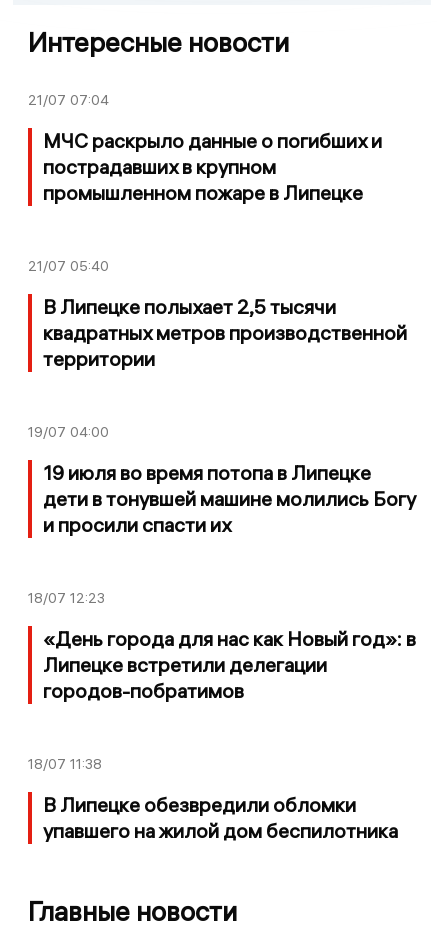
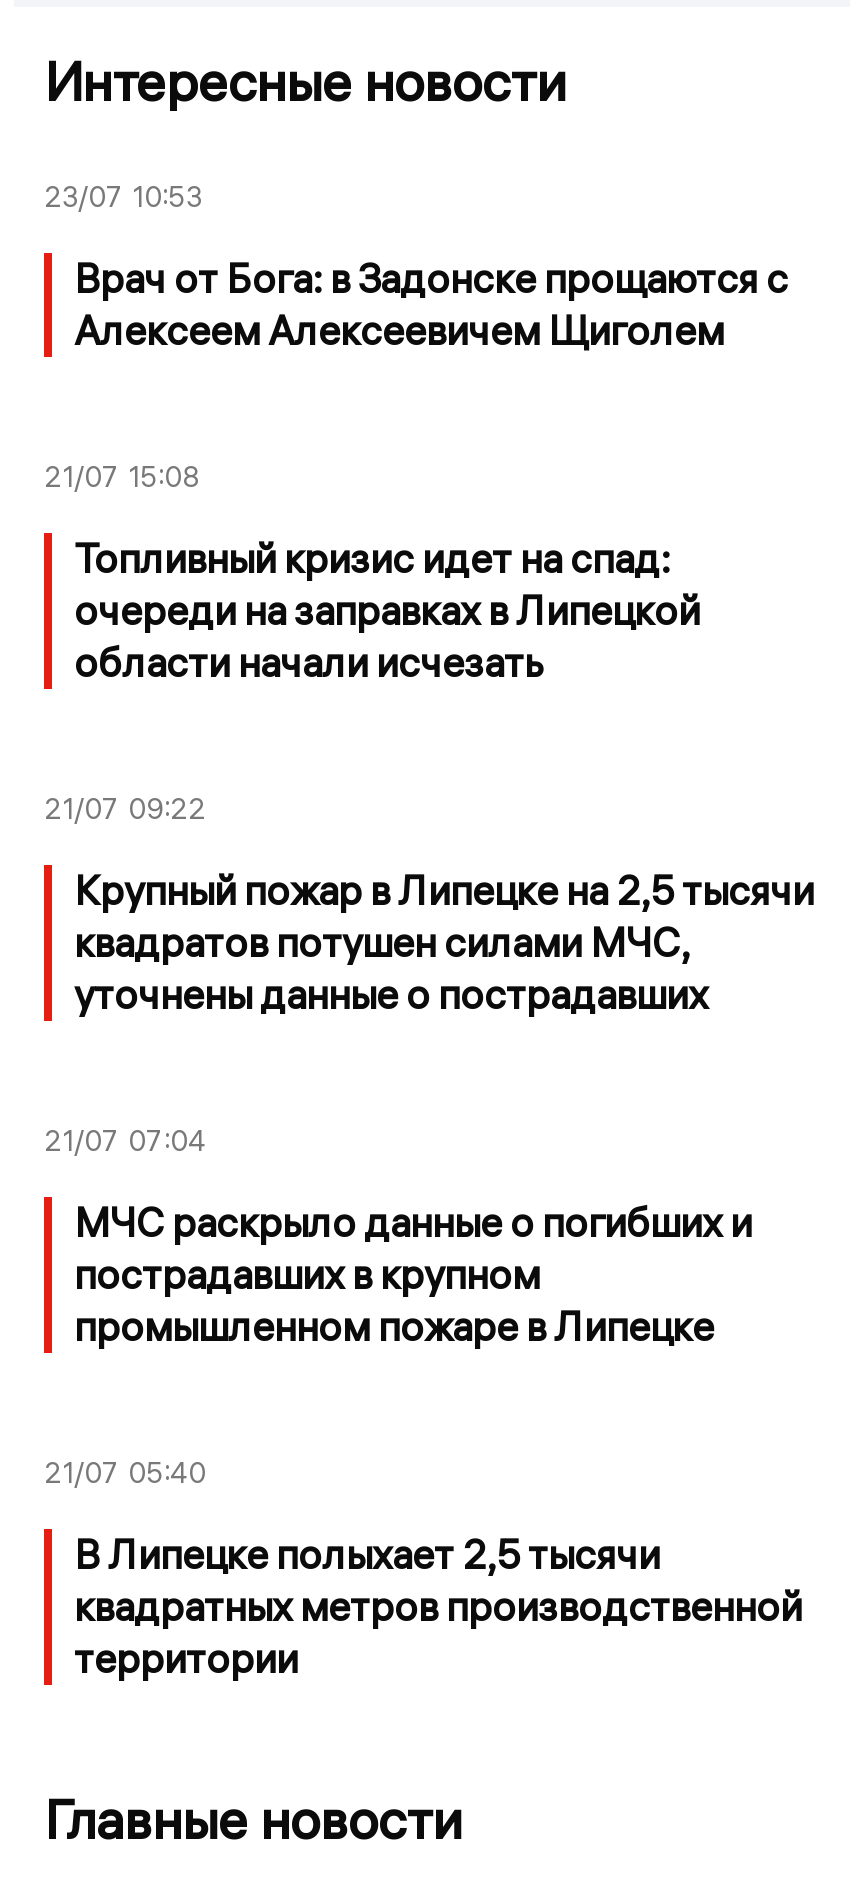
+ 23/07 10:53
+ Врач от Бога: в Задонске прощаются с
+ Алексеем Алексеевичем Щиголем
+ 21/07 15:08
+ Топливный кризис идет на спад:
+ очереди на заправках в Липецкой
+ области начали исчезать
+ 21/07 09:22
+ Крупный пожар в Липецке на 2,5 тысячи
+ квадратов потушен силами МЧС,
+ уточнены данные о пострадавших

moved down: 21/07 07:04 | МЧС раскрыло данные о погибших и | пострадавших в крупном | промышленном пожаре в Липецке | 21/07 05:40 | В Липецке полыхает 2,5 тысячи | квадратных метров производственной | территории

- 19/07 04:00
- 19 июля во время потопа в Липецке
- дети в тонувшей машине молились Богу
- и просили спасти их
- 18/07 12:23
- «День города для нас как Новый год»: в
- Липецке встретили делегации
- городов-побратимов
- 18/07 11:38
- В Липецке обезвредили обломки
- упавшего на жилой дом беспилотника
